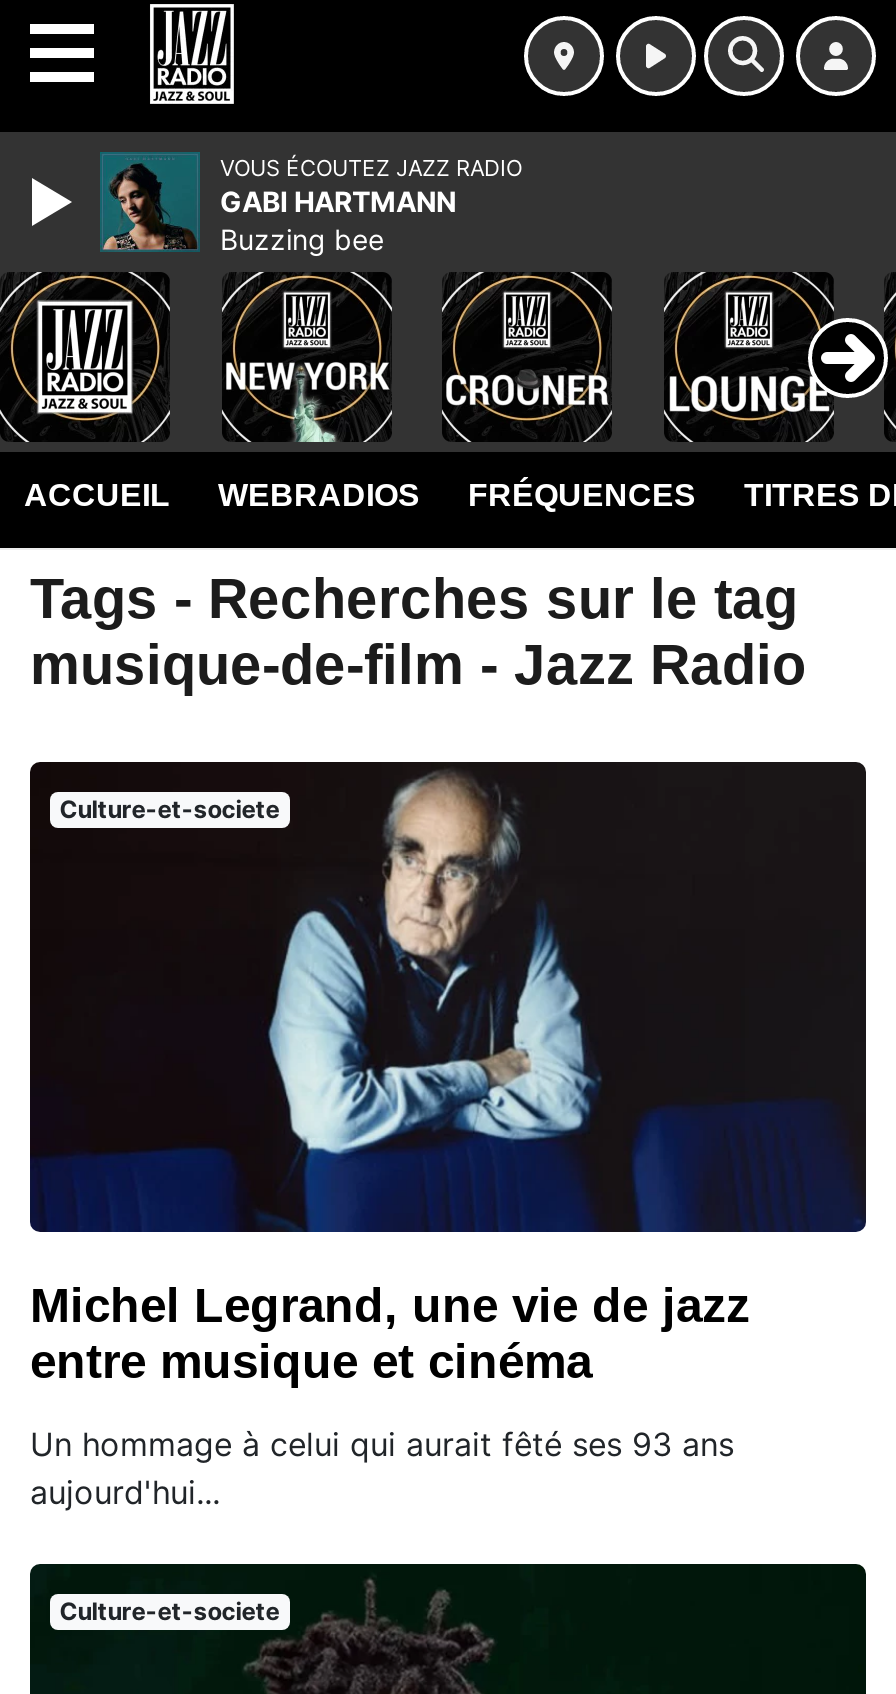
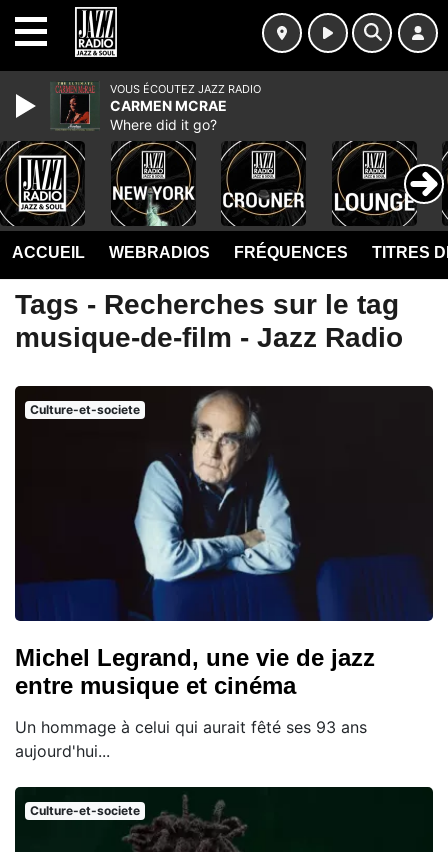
- [image]
- GABI HARTMANN
- Buzzing bee
+ [image]
+ CARMEN MCRAE
+ Where did it go?
